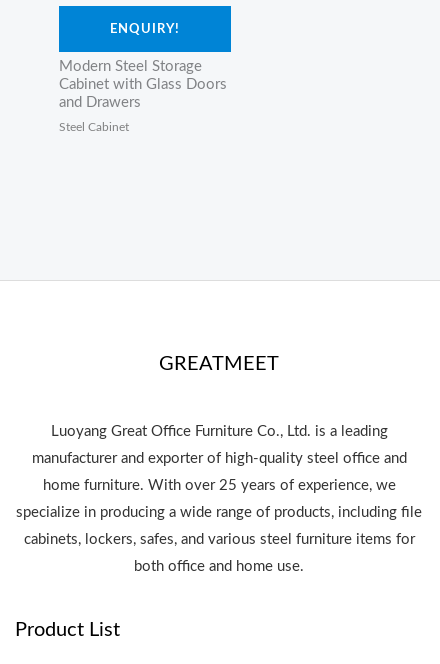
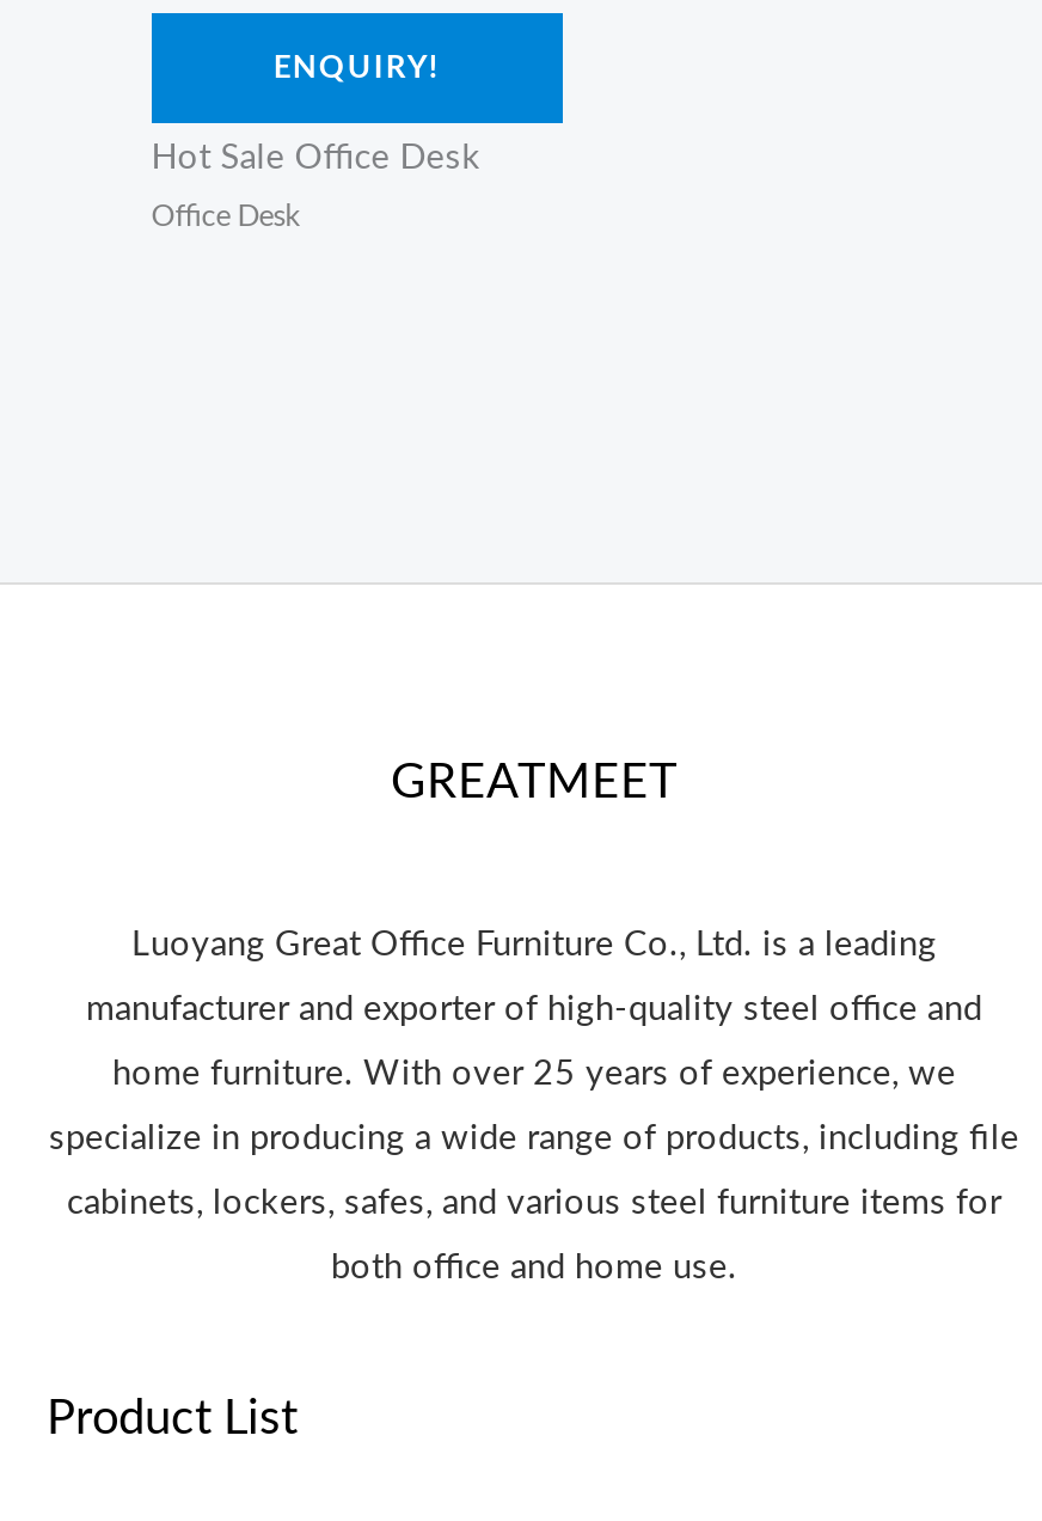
- Modern Steel Storage
- Cabinet with Glass Doors
- and Drawers
+ Hot Sale Office Desk

- Steel Cabinet
+ Office Desk
